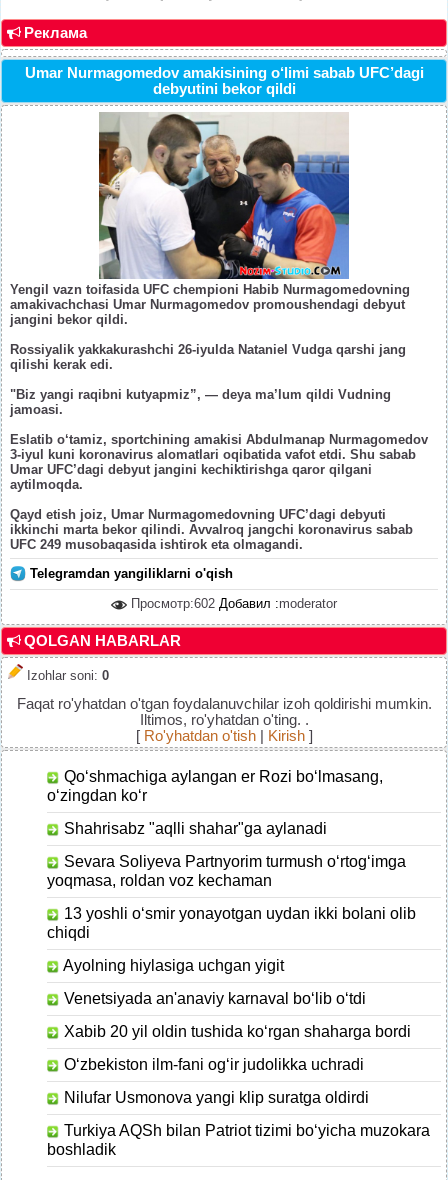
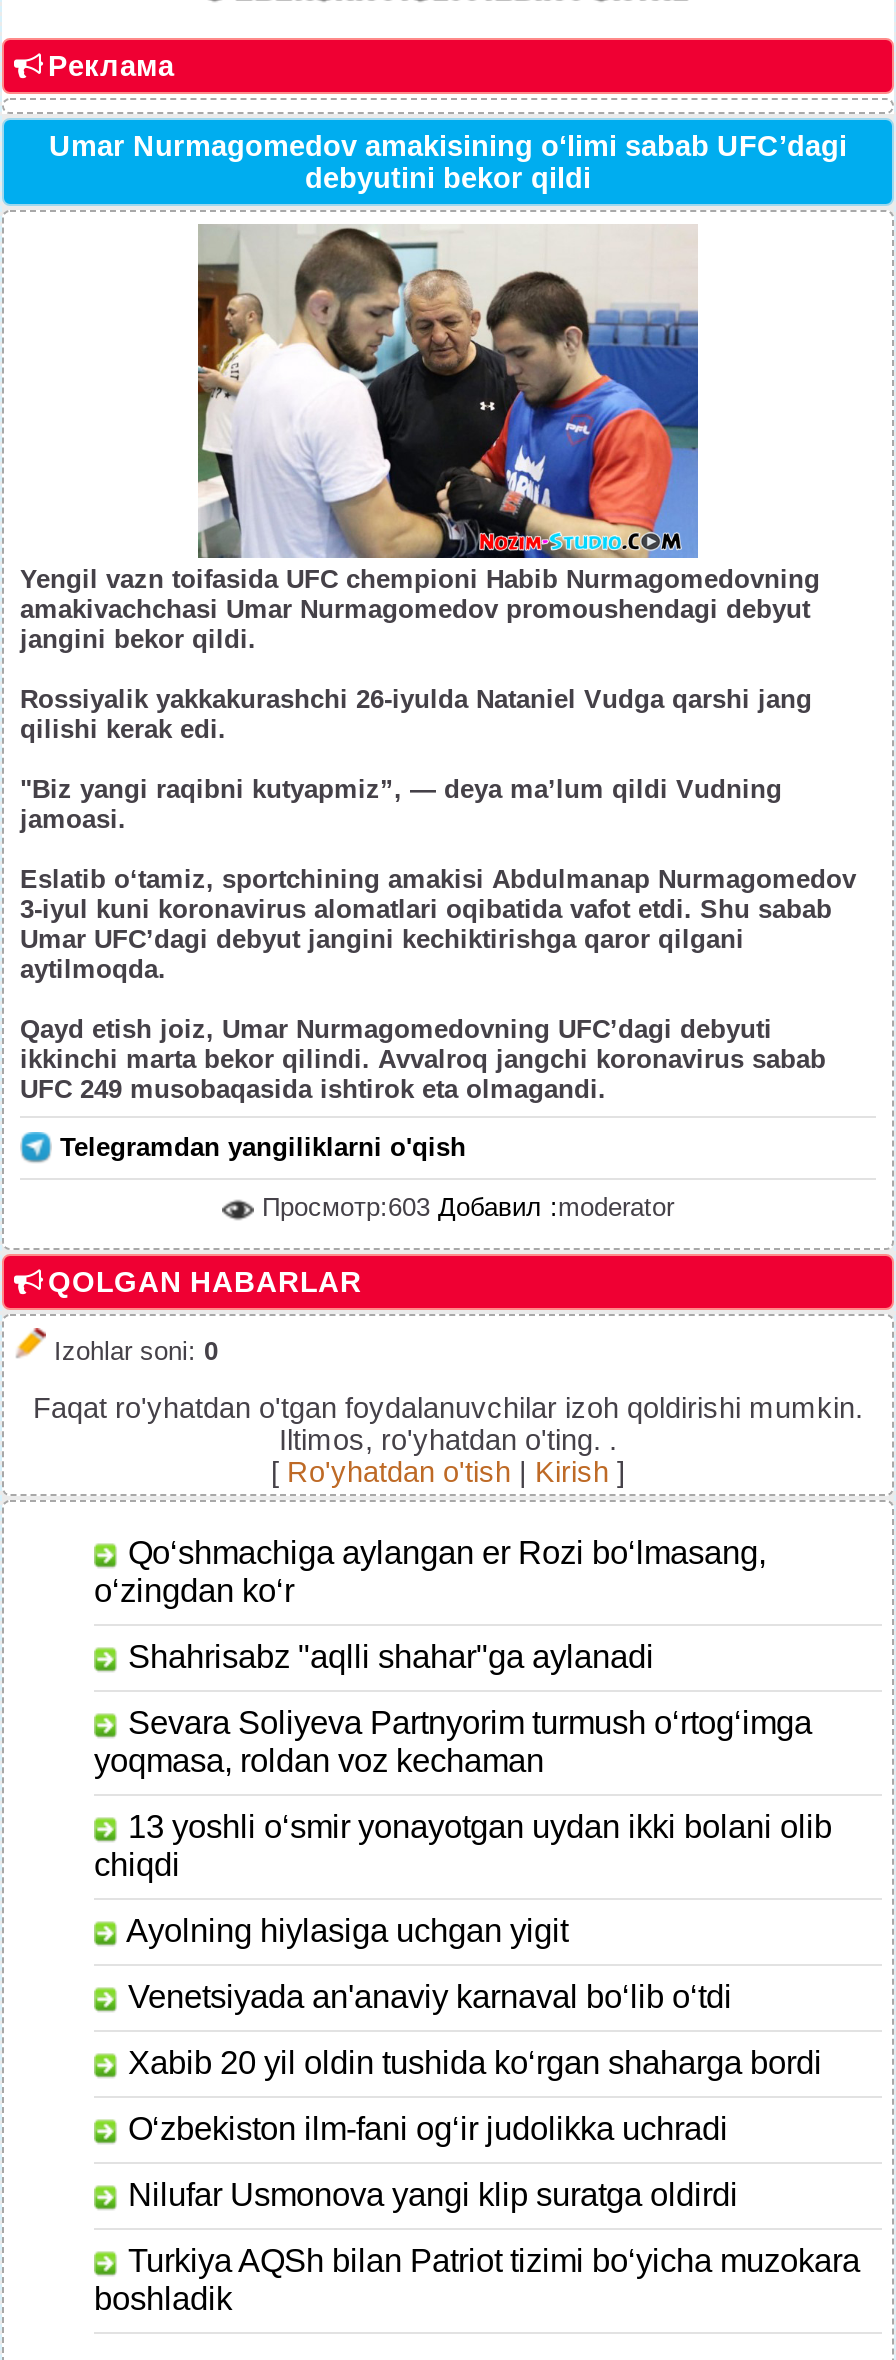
- Просмотр:602 Добавил : moderator
+ Просмотр:603 Добавил : moderator
